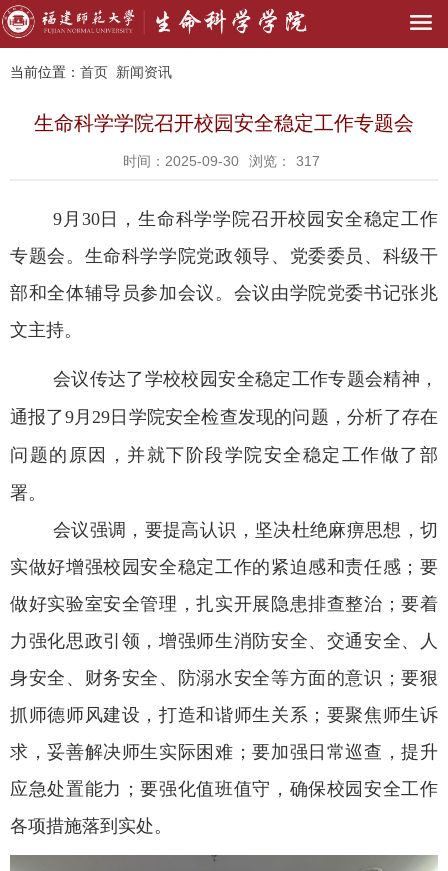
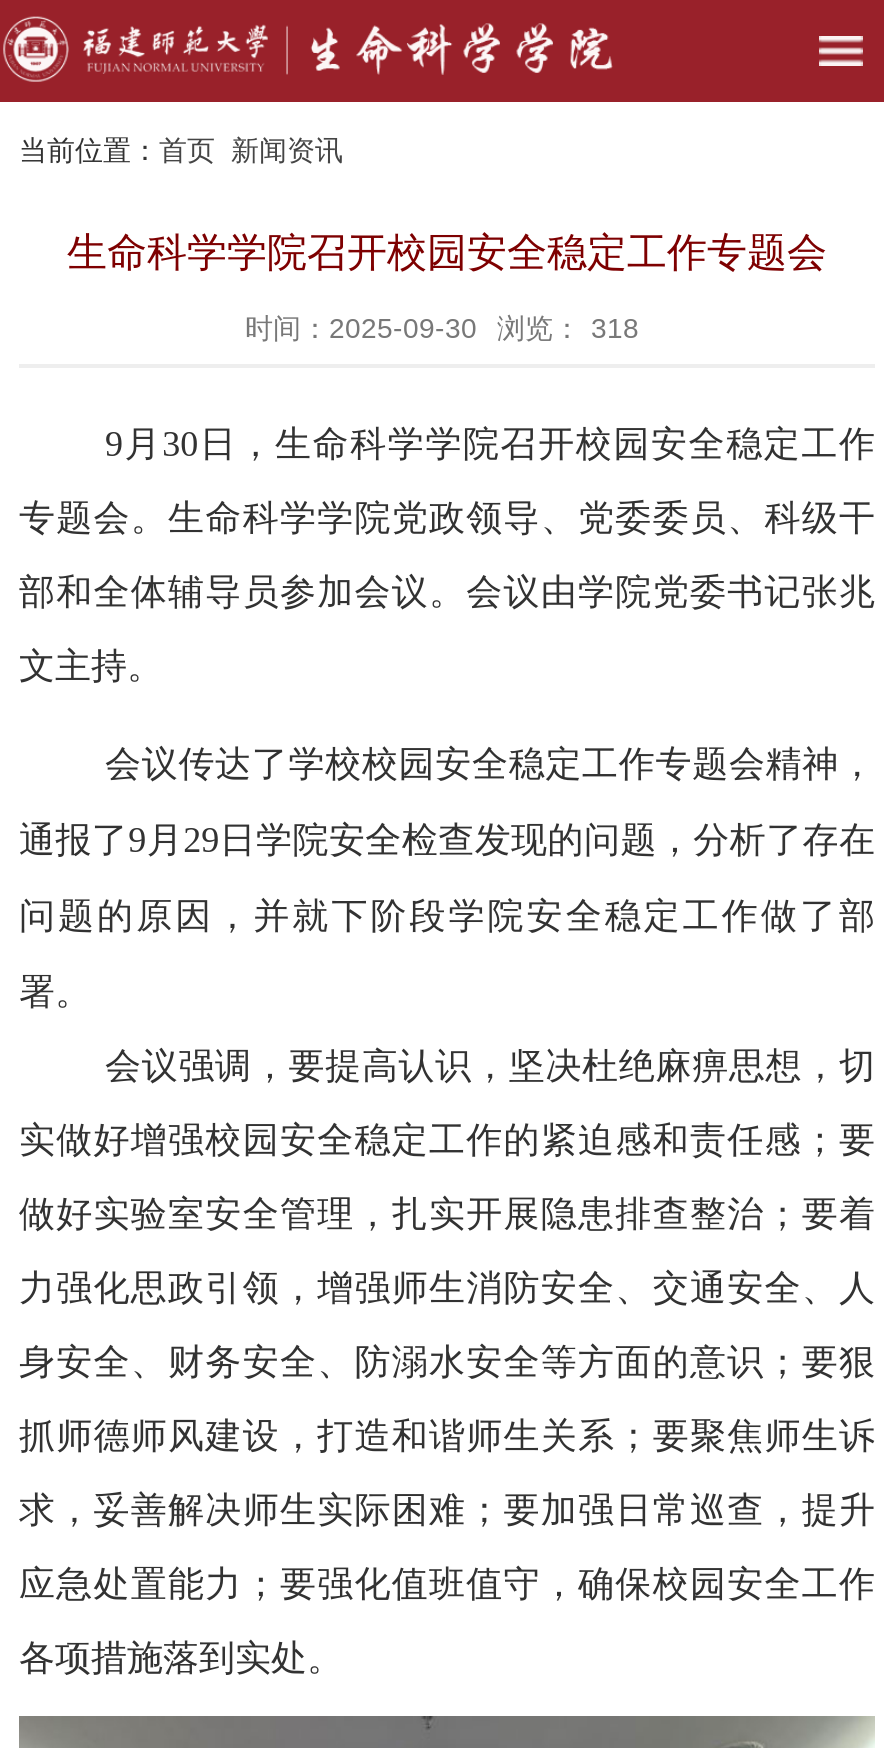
- 时间：2025-09-30 浏览： 317
+ 时间：2025-09-30 浏览： 318
